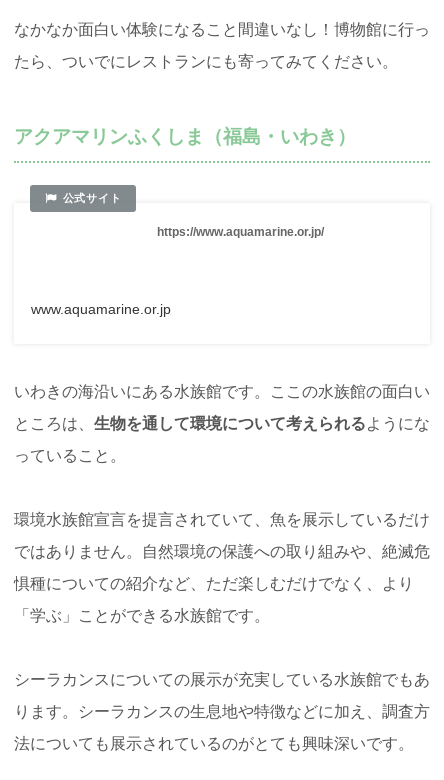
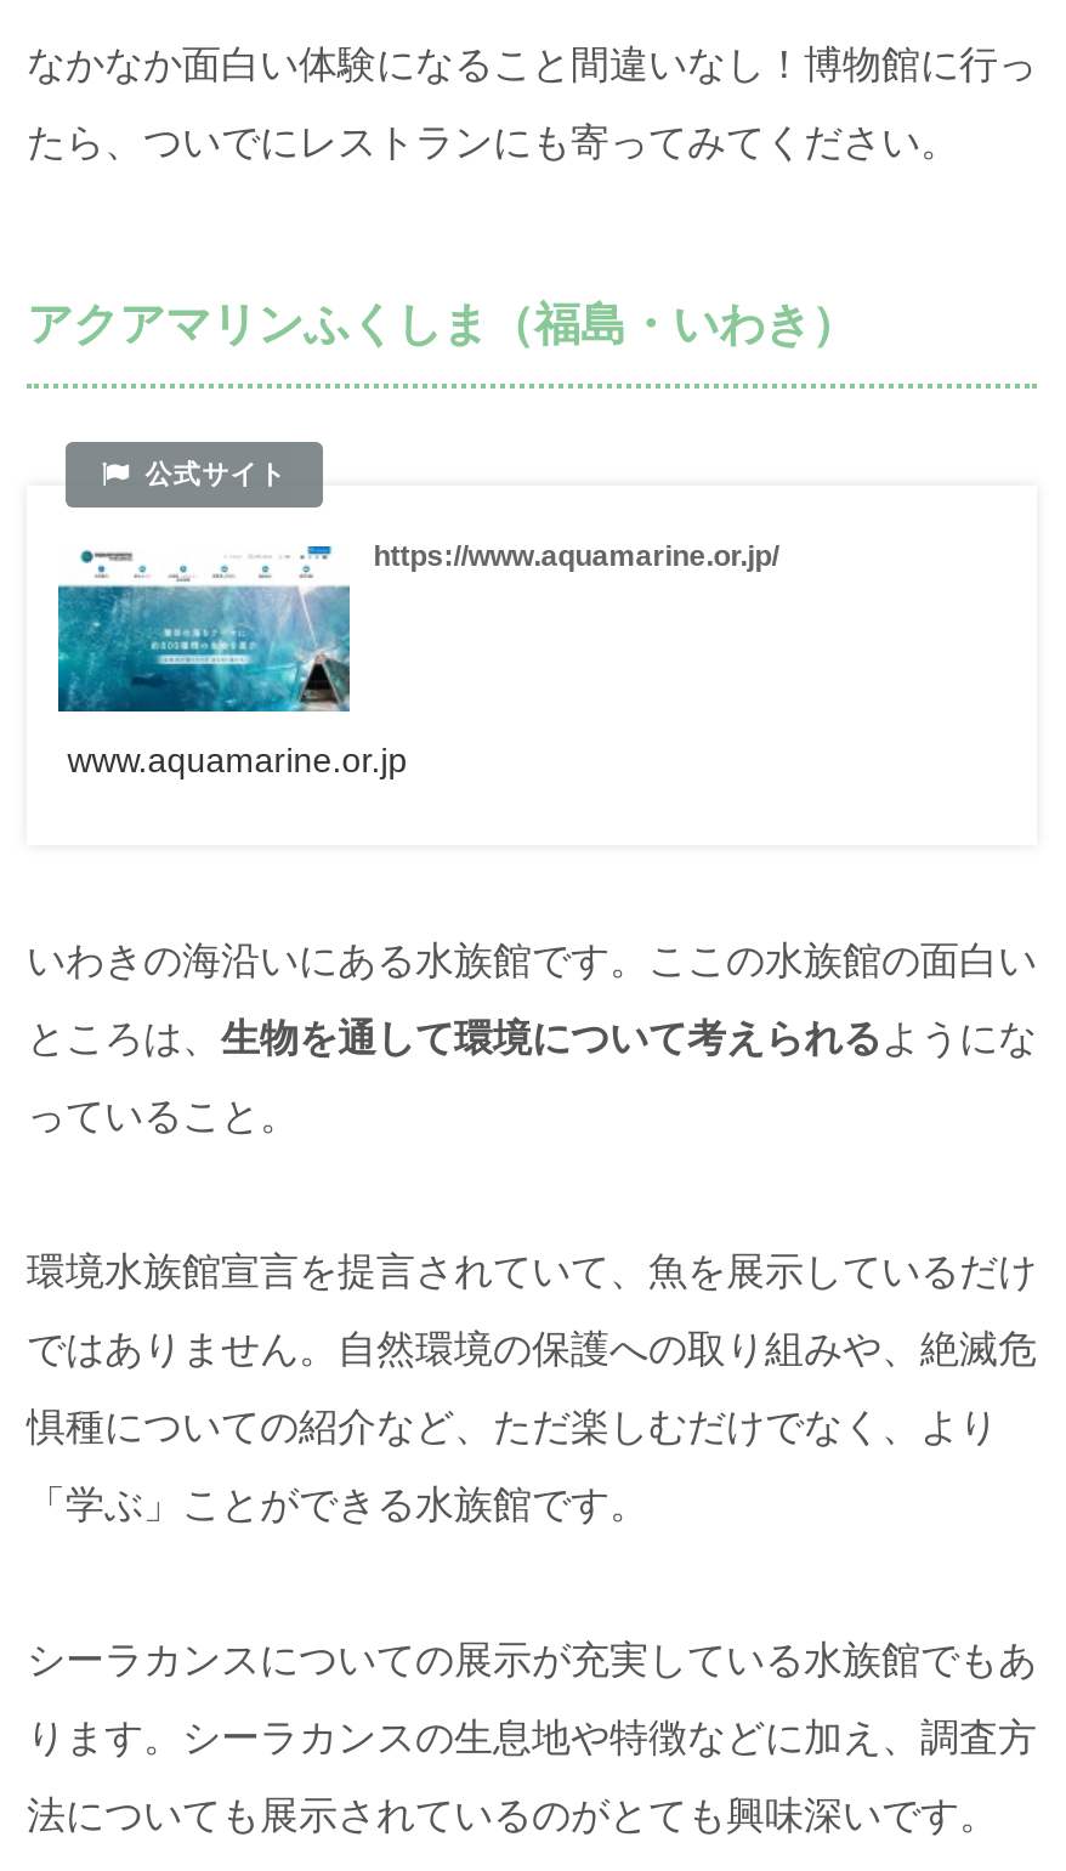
+ [image]
